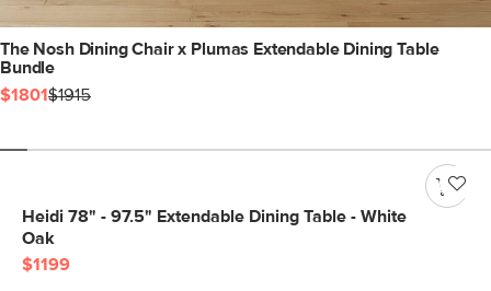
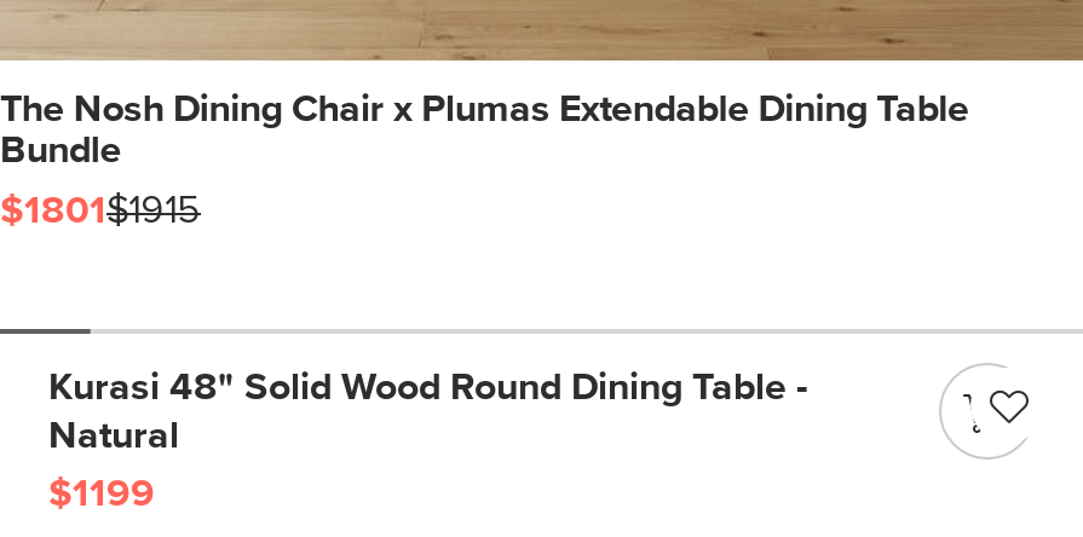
- Heidi 78" - 97.5" Extendable Dining Table - White
- Oak
+ Kurasi 48" Solid Wood Round Dining Table -
+ Natural
